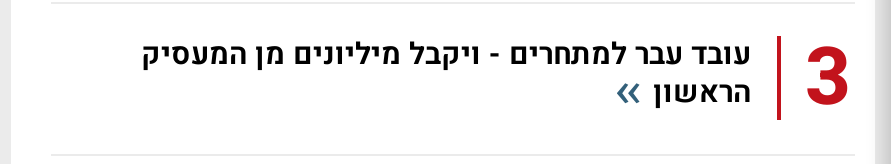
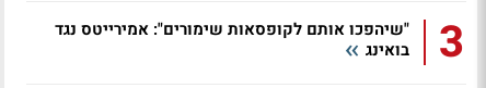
- עובד עבר למתחרים - ויקבל מיליונים מן המעסיק
- הראשון
+ "שיהפכו אותם לקופסאות שימורים": אמירייטס נגד
+ בואינג
